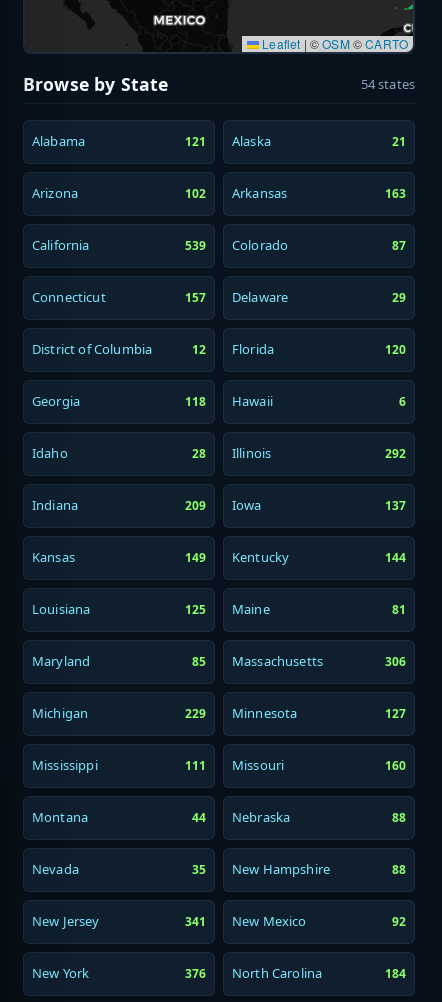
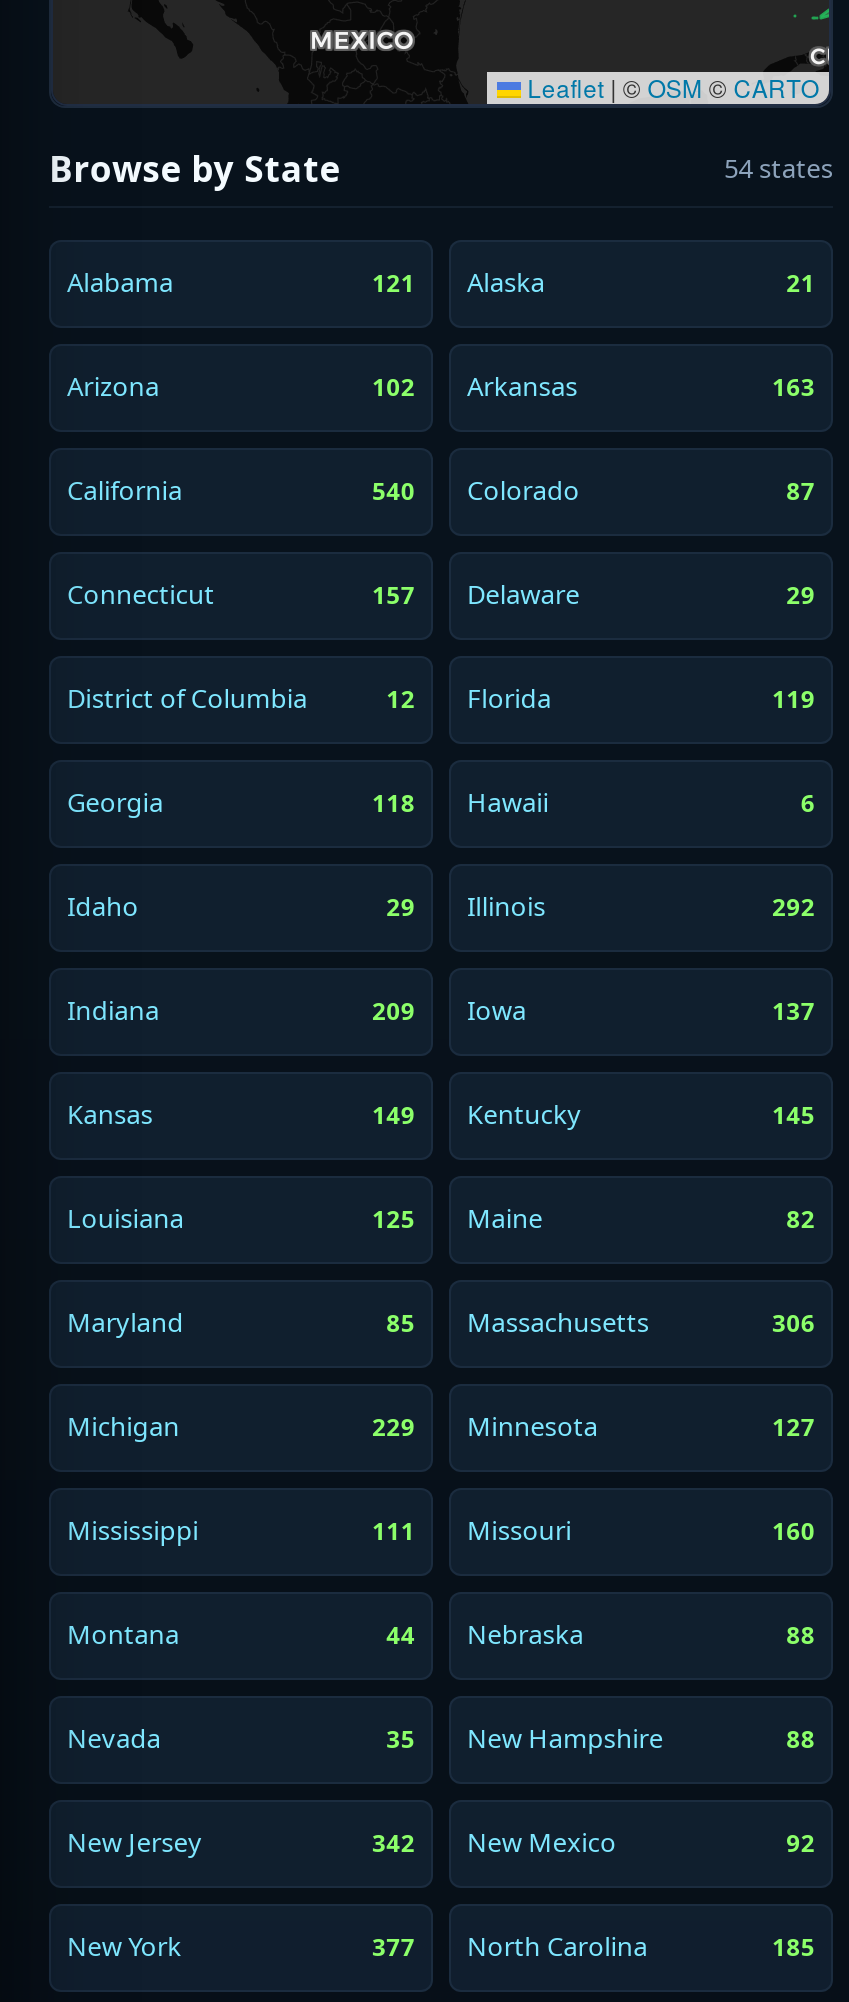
- 539 Colorado
+ 540 Colorado

- 120
+ 119

- 28 Illinois
+ 29 Illinois

- 144
+ 145

- 81
+ 82

- 341 New Mexico
+ 342 New Mexico

- 376 North Carolina
+ 377 North Carolina

- 184
+ 185
